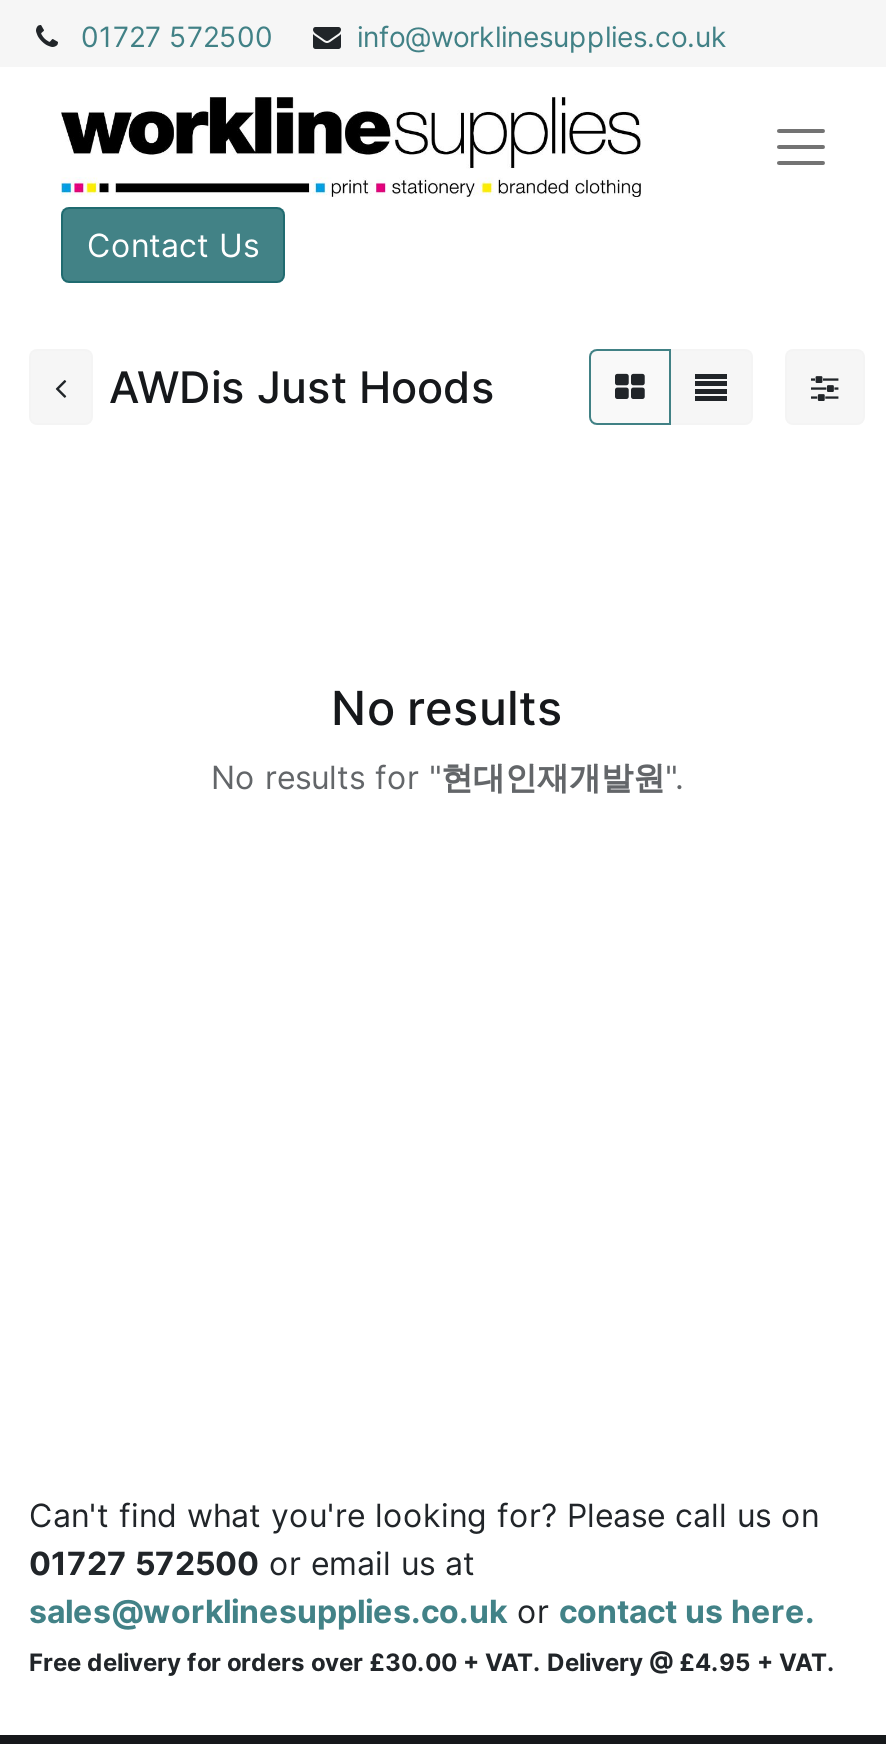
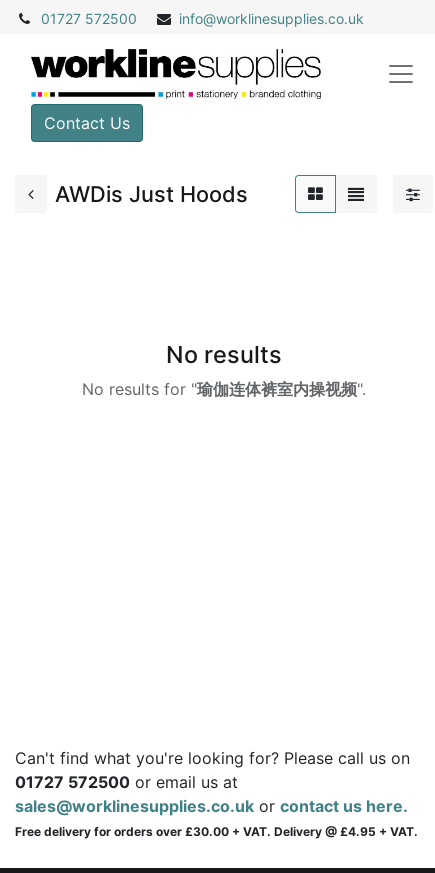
- No results for "현대인재개발원".
+ No results for "瑜伽连体裤室内操视频".
